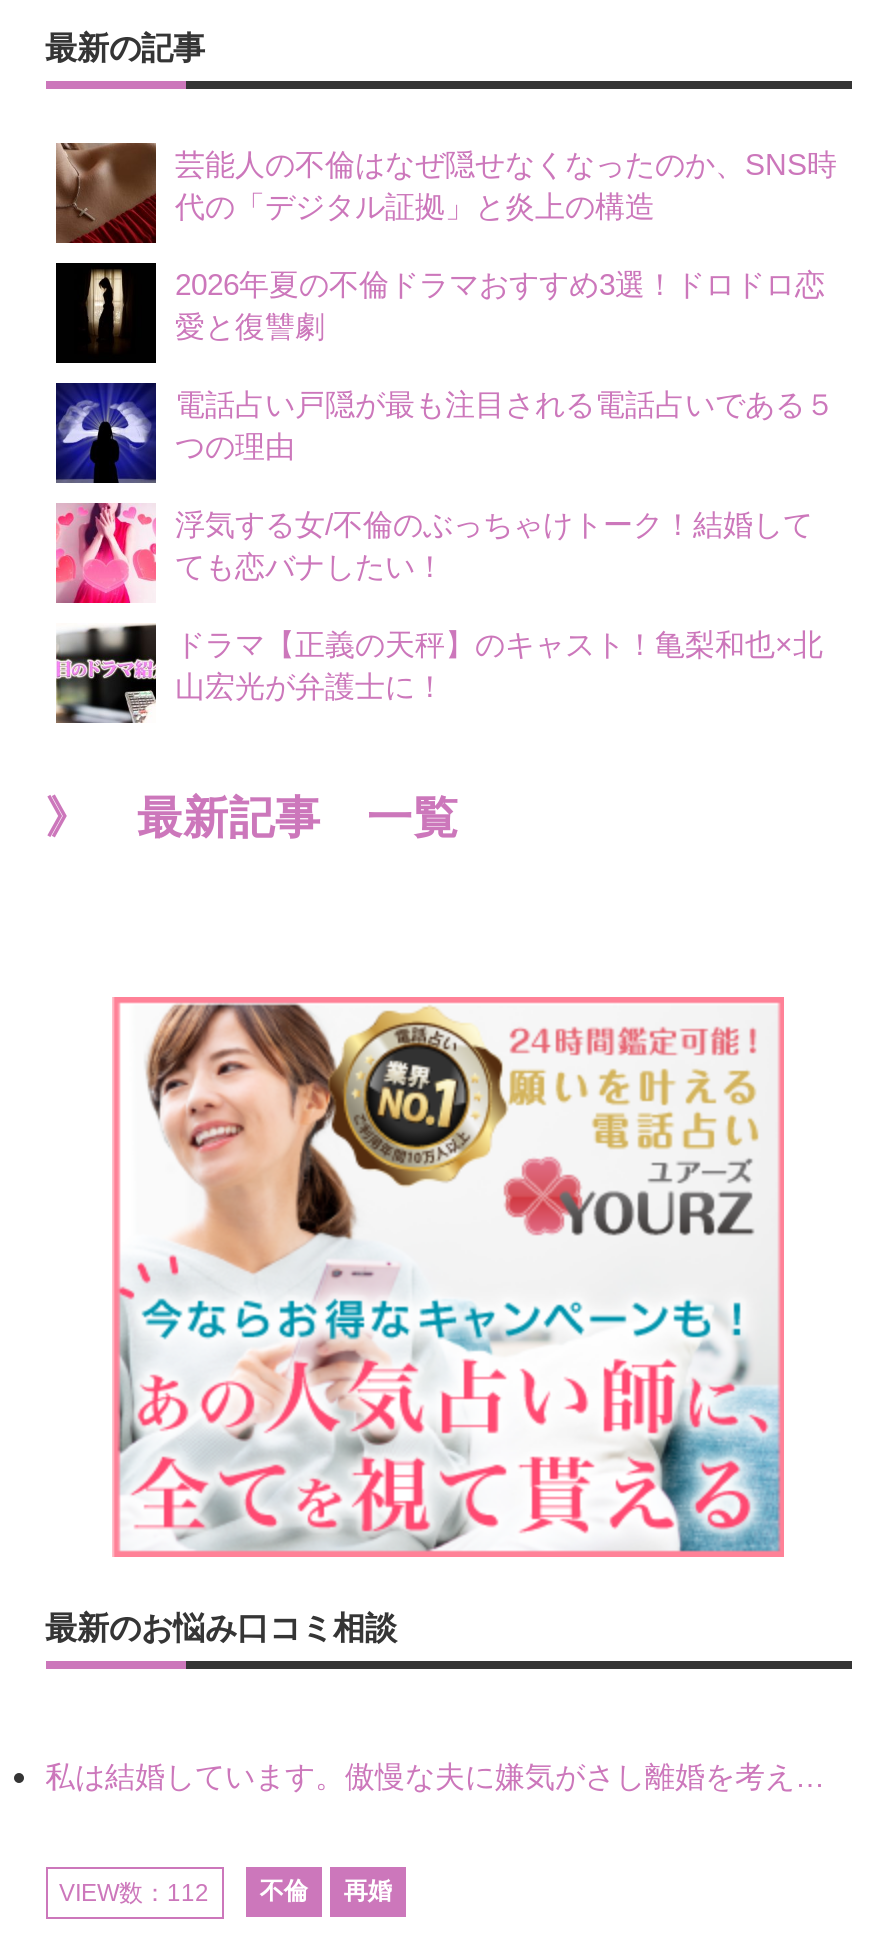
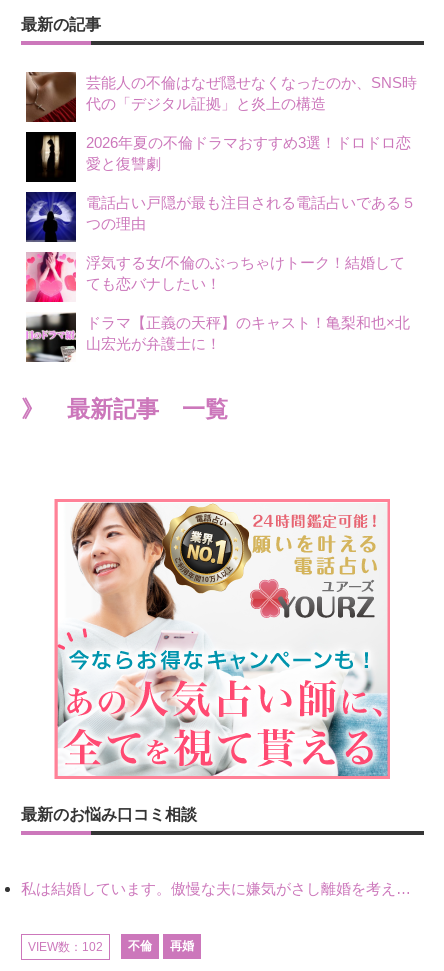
- VIEW数：112 不倫 再婚
+ VIEW数：102 不倫 再婚
